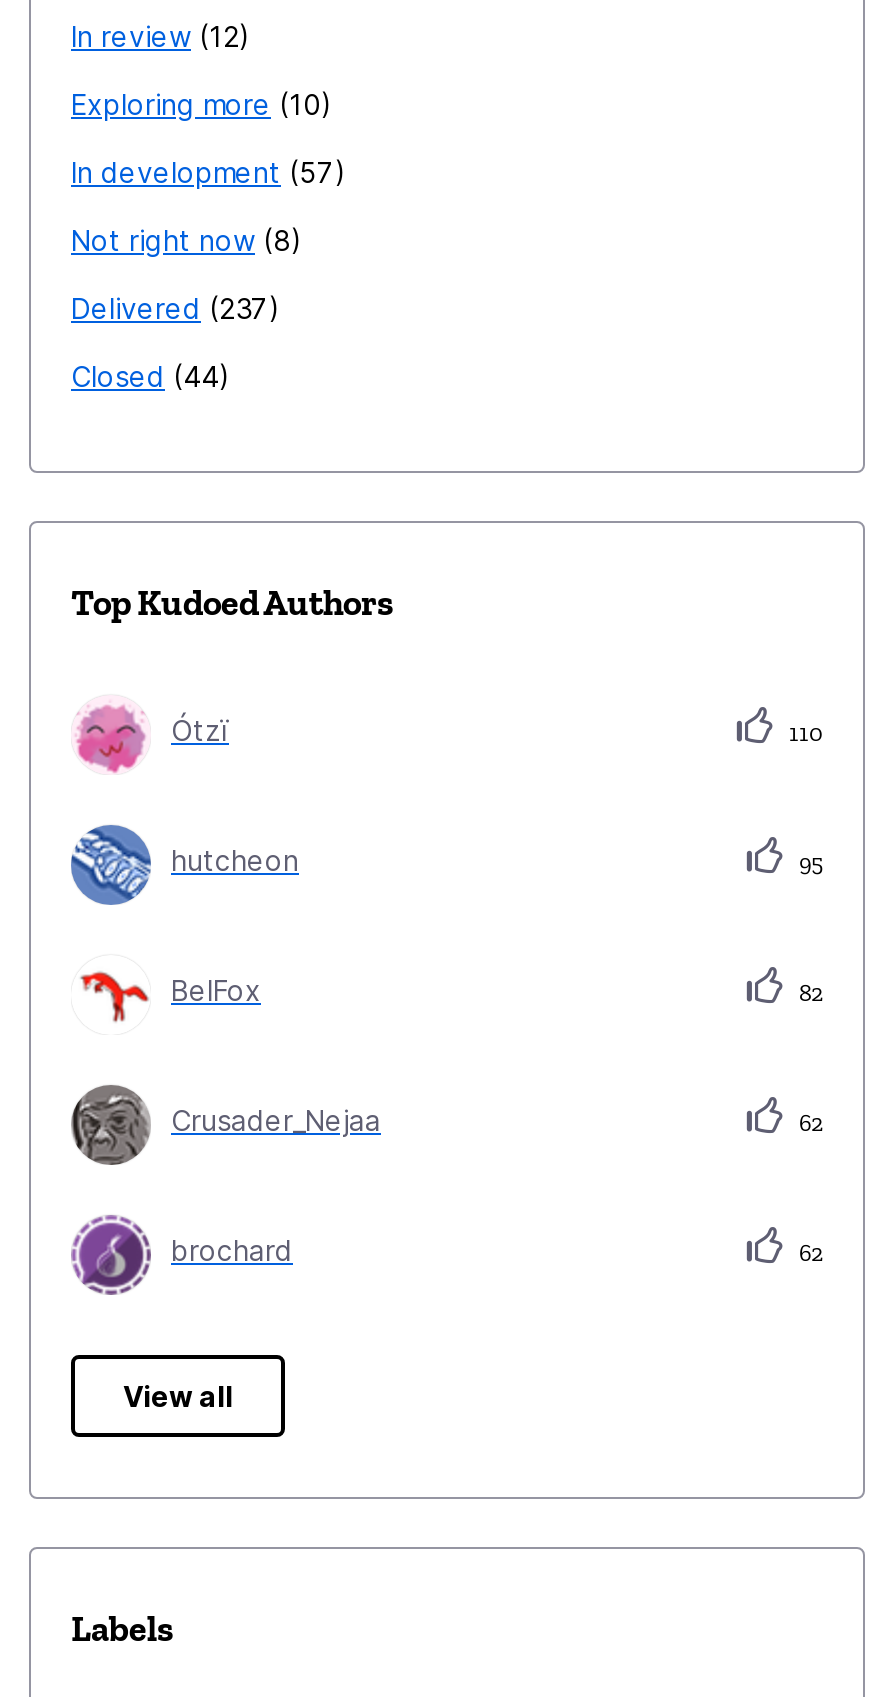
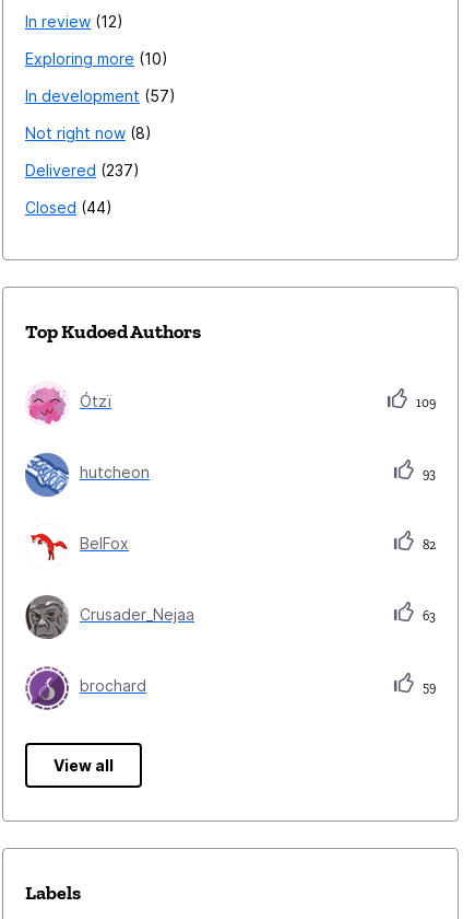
- 110
+ 109

- 95
+ 93

- 62
+ 63

- 62
+ 59
